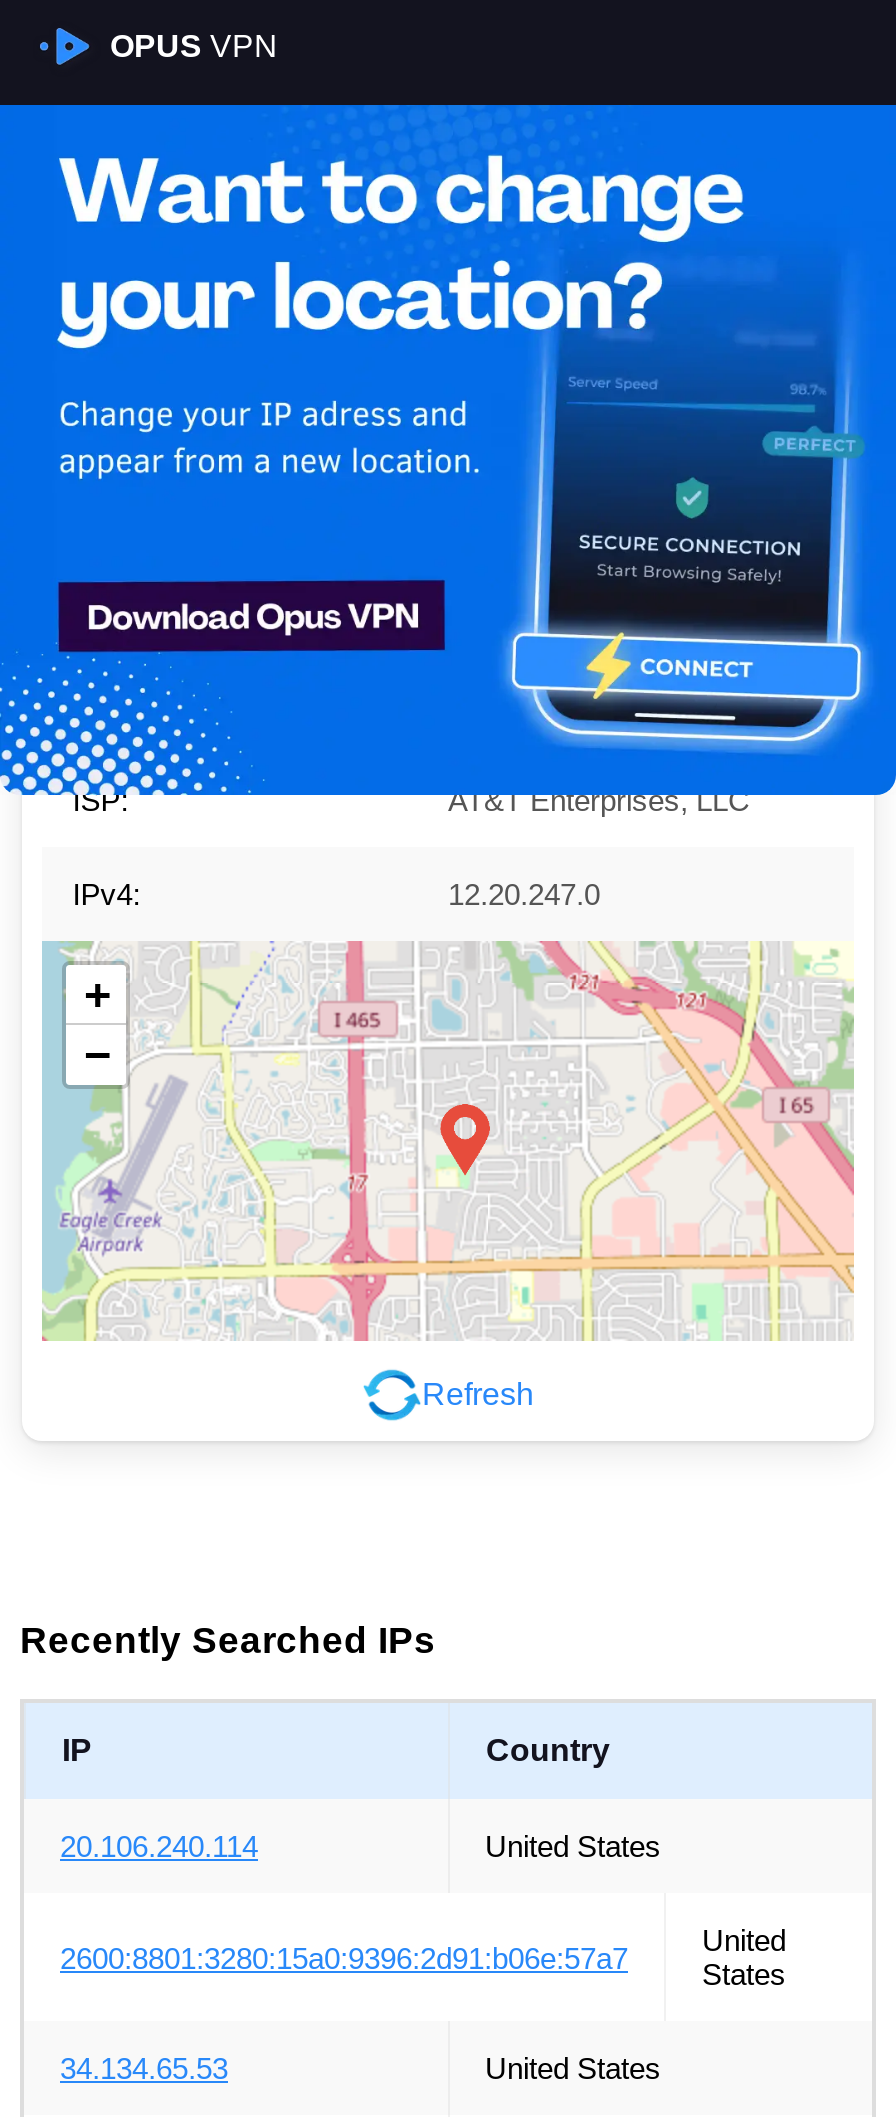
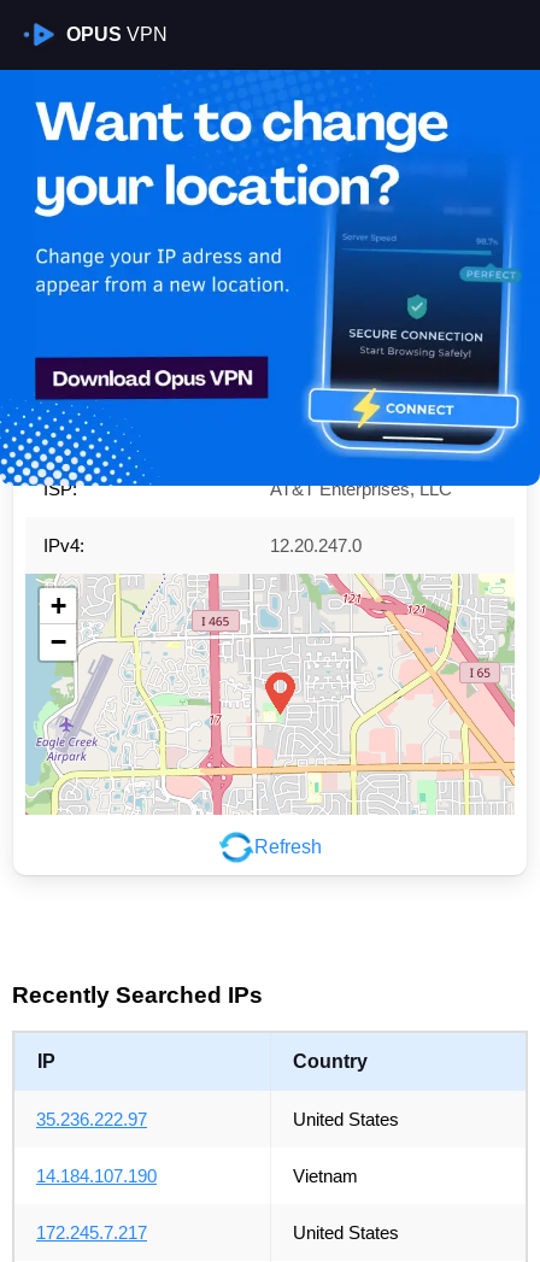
- 20.106.240.114
+ 35.236.222.97

- 2600:8801:3280:15a0:9396:2d91:b06e:57a7
- United
- States
+ 14.184.107.190
+ Vietnam

- 34.134.65.53
+ 172.245.7.217
